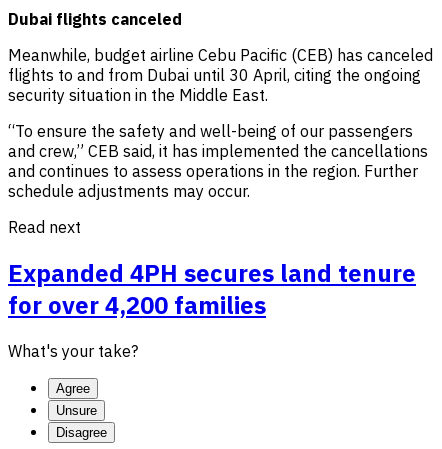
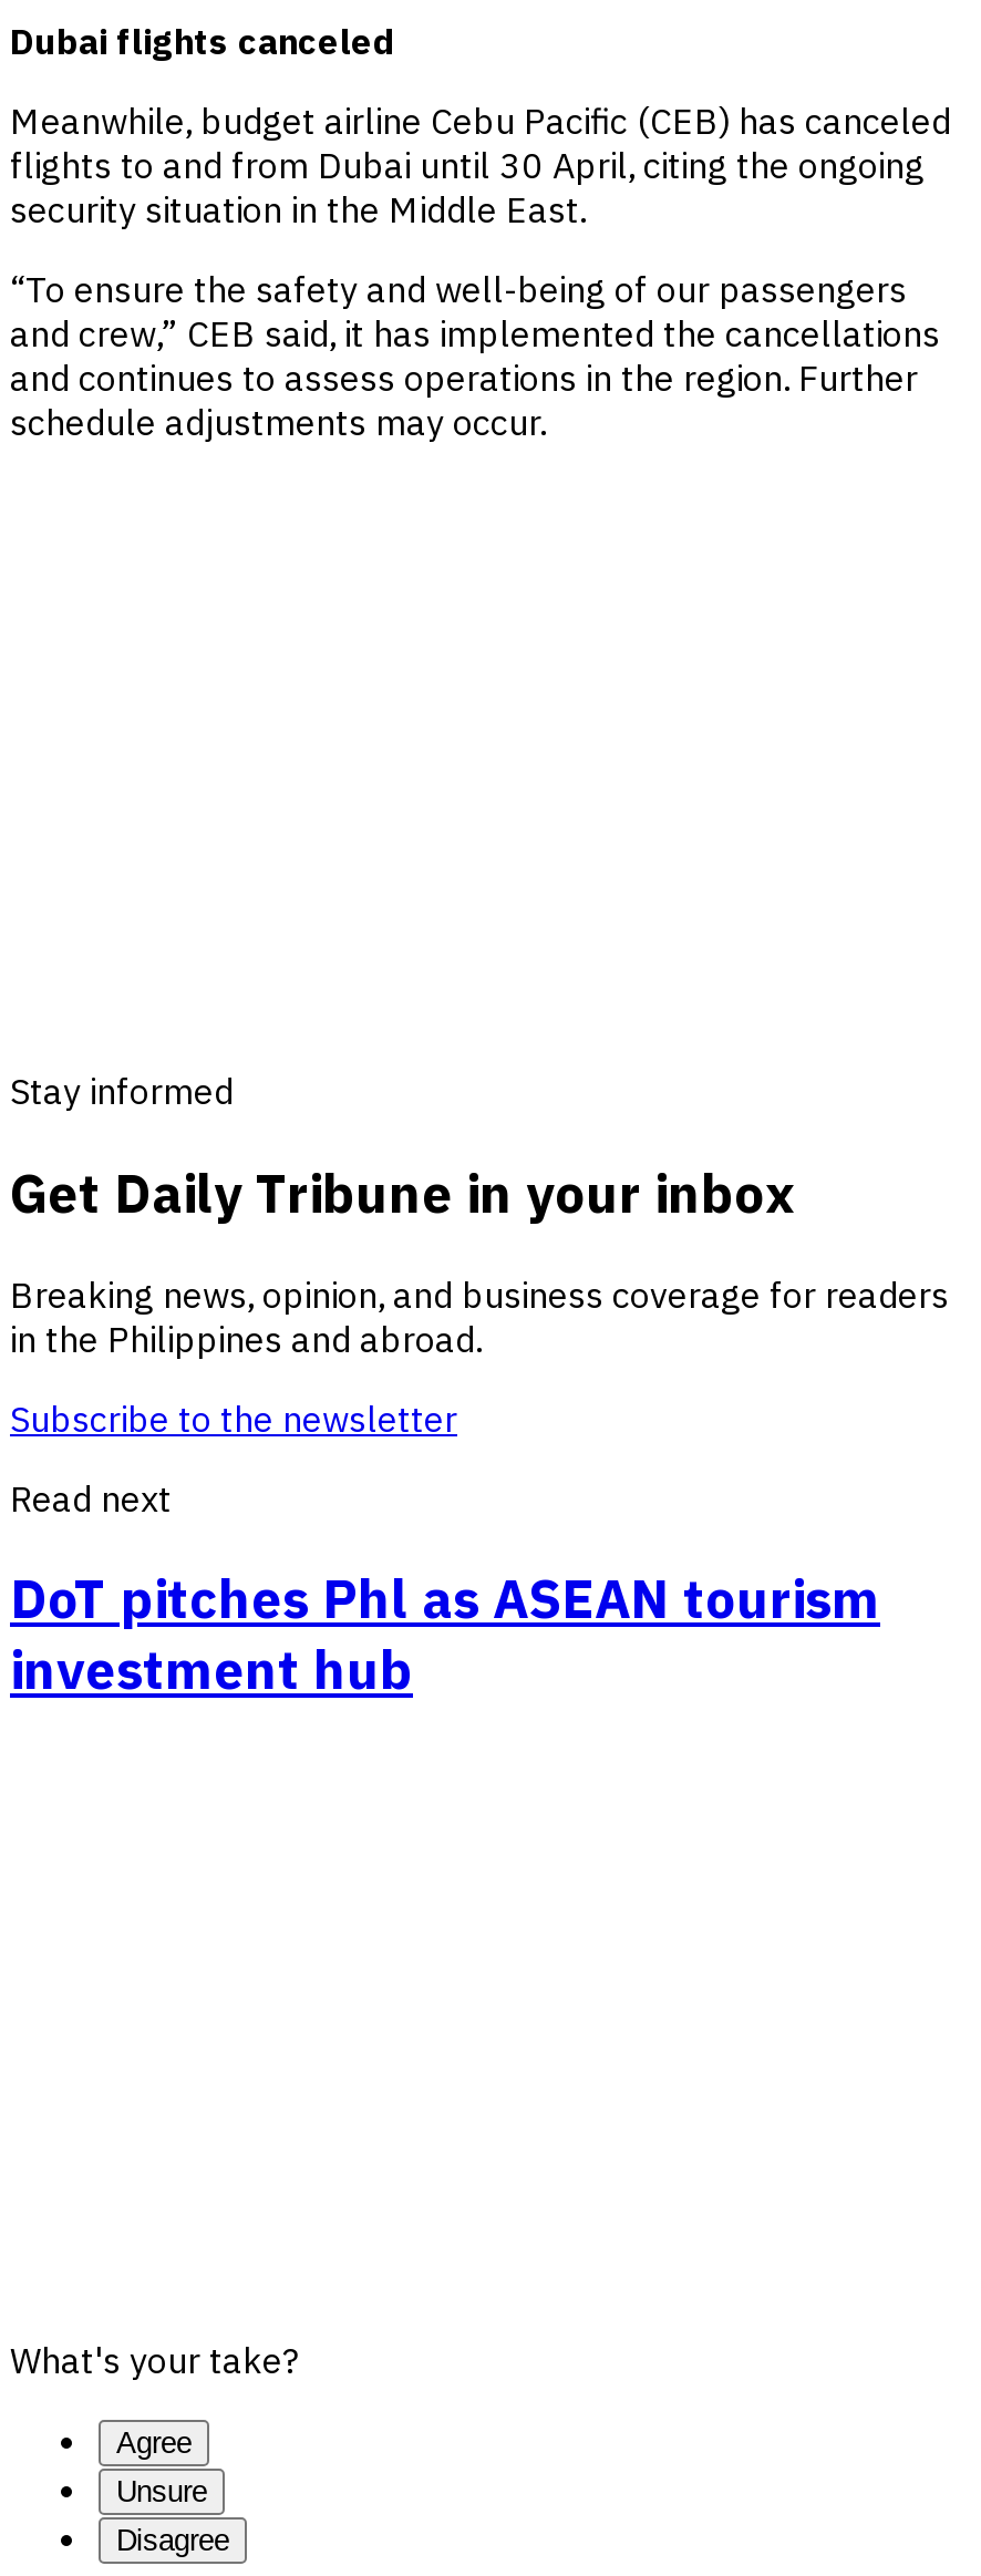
+ Stay informed
+ Get Daily Tribune in your inbox
+ Breaking news, opinion, and business coverage for readers
+ in the Philippines and abroad.
+ Subscribe to the newsletter

- Expanded 4PH secures land tenure
- for over 4,200 families
+ DoT pitches Phl as ASEAN tourism
+ investment hub
